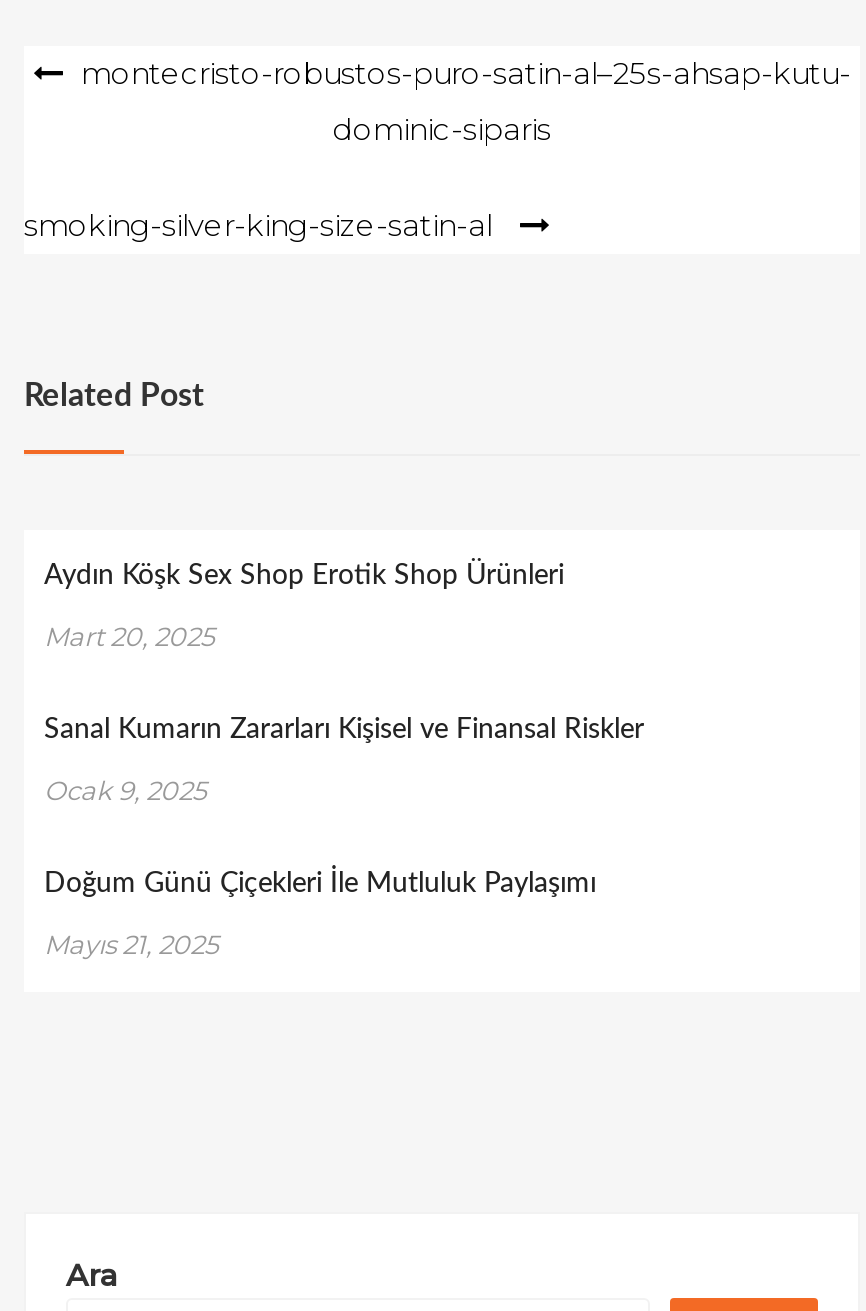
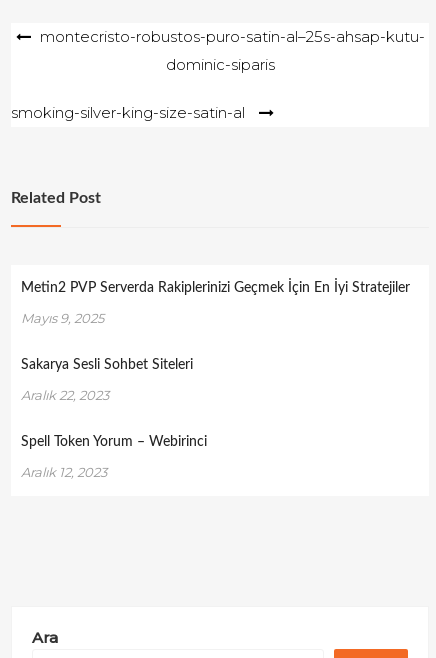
- Aydın Köşk Sex Shop Erotik Shop Ürünleri
+ Metin2 PVP Serverda Rakiplerinizi Geçmek İçin En İyi Stratejiler

- Mart 20, 2025
+ Mayıs 9, 2025

- Sanal Kumarın Zararları Kişisel ve Finansal Riskler
+ Sakarya Sesli Sohbet Siteleri

- Ocak 9, 2025
+ Aralık 22, 2023

- Doğum Günü Çiçekleri İle Mutluluk Paylaşımı
+ Spell Token Yorum – Webirinci

- Mayıs 21, 2025
+ Aralık 12, 2023
